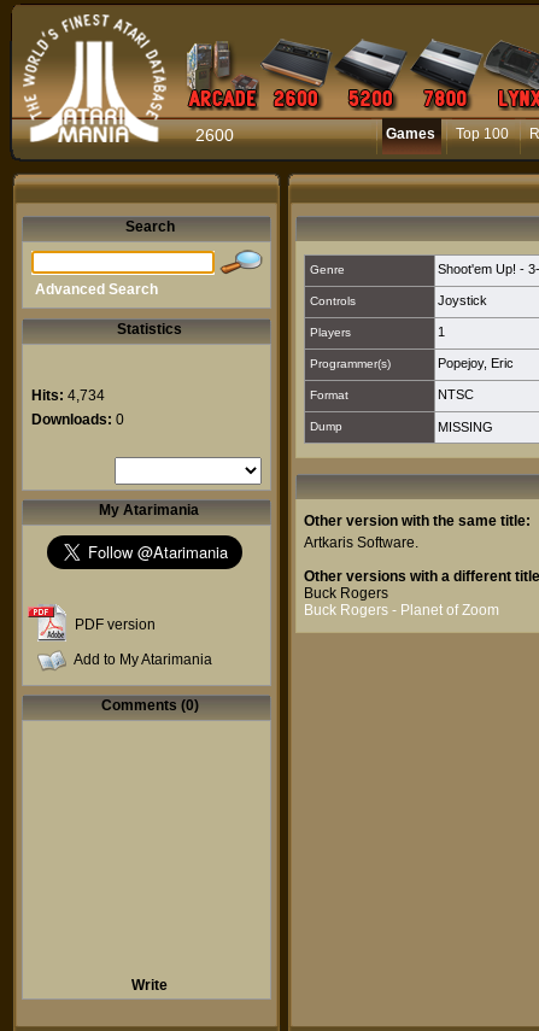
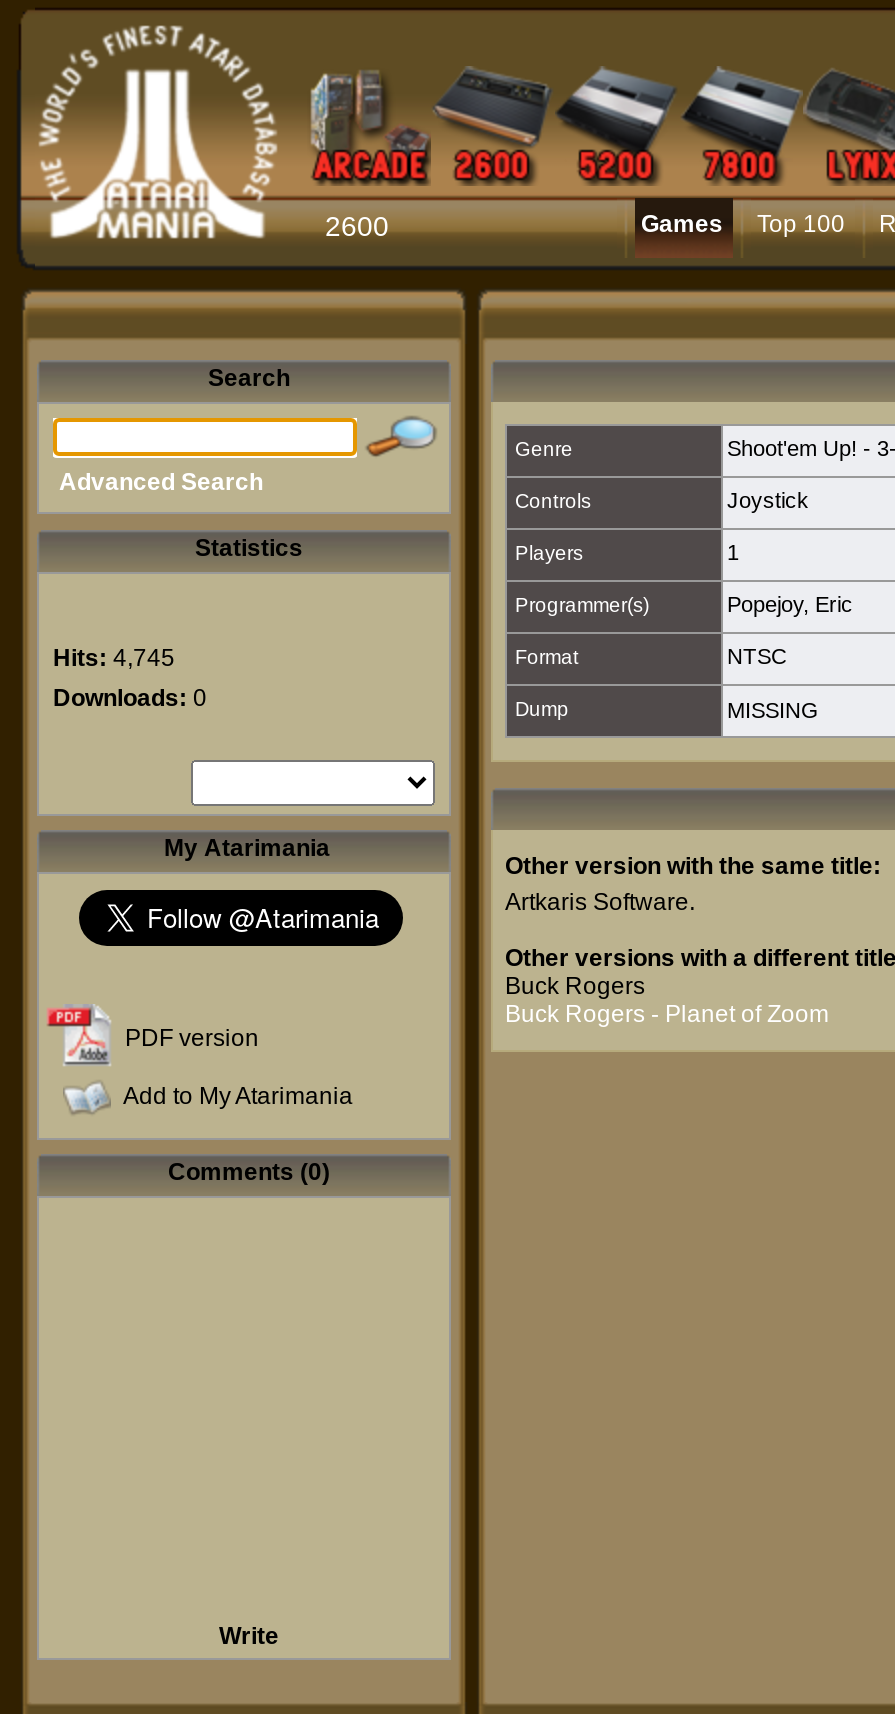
- Hits: 4,734
+ Hits: 4,745
